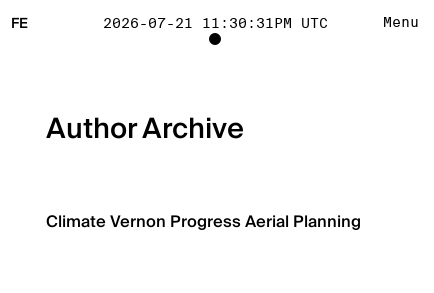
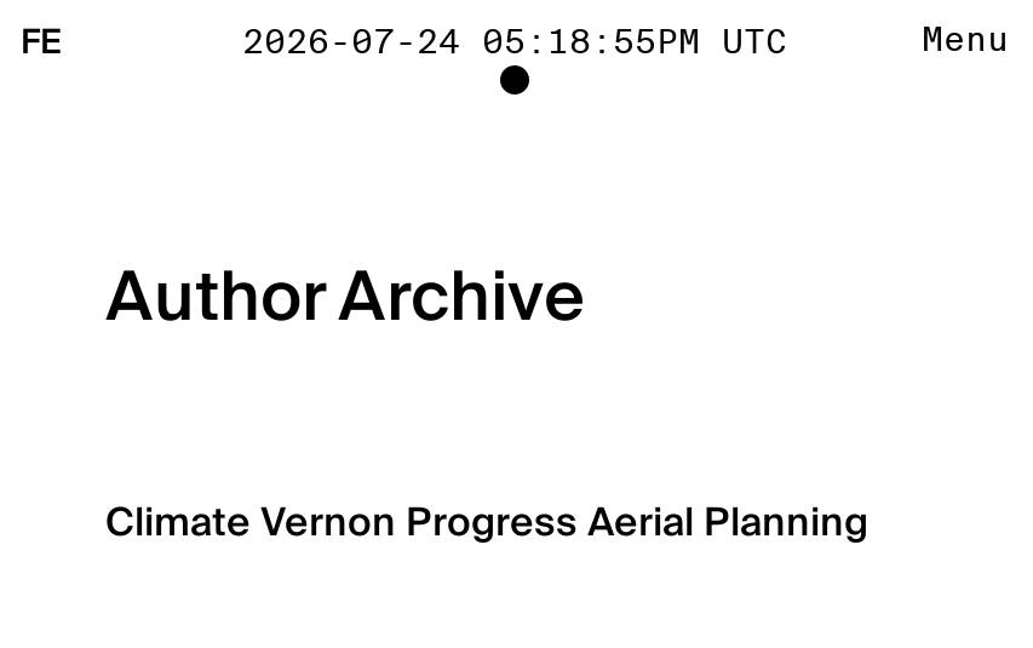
- 2026-07-21 11:30:31PM UTC
+ 2026-07-24 05:18:55PM UTC
